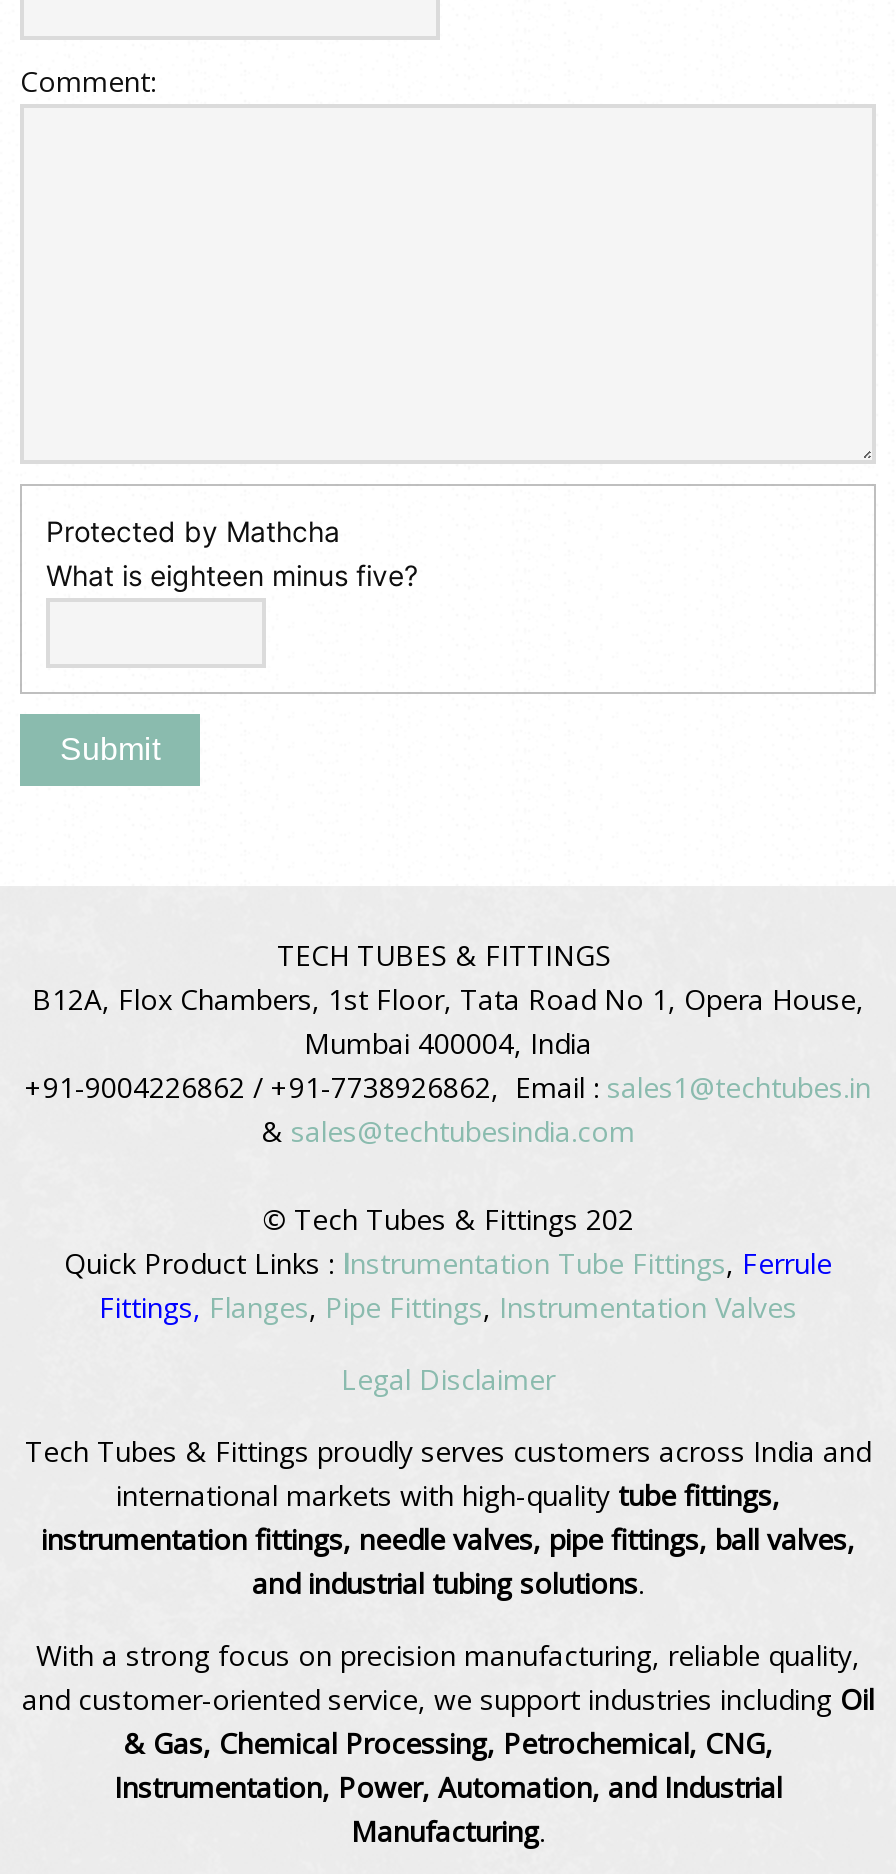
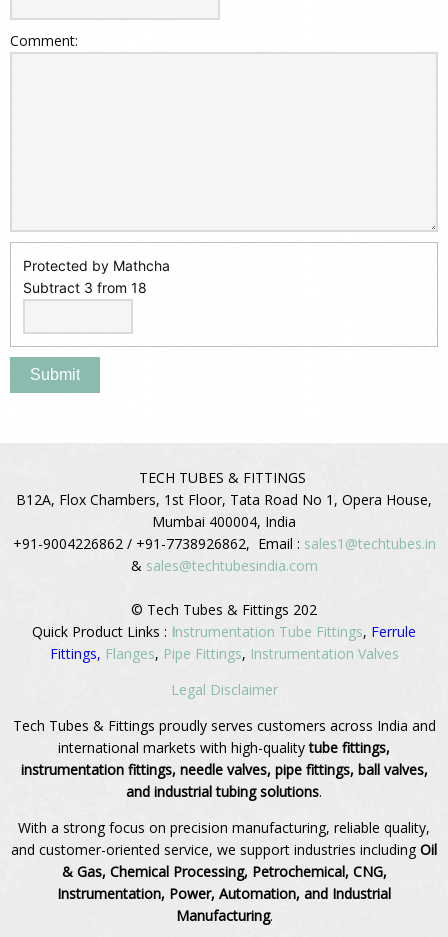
- What is eighteen minus five?
+ Subtract 3 from 18
